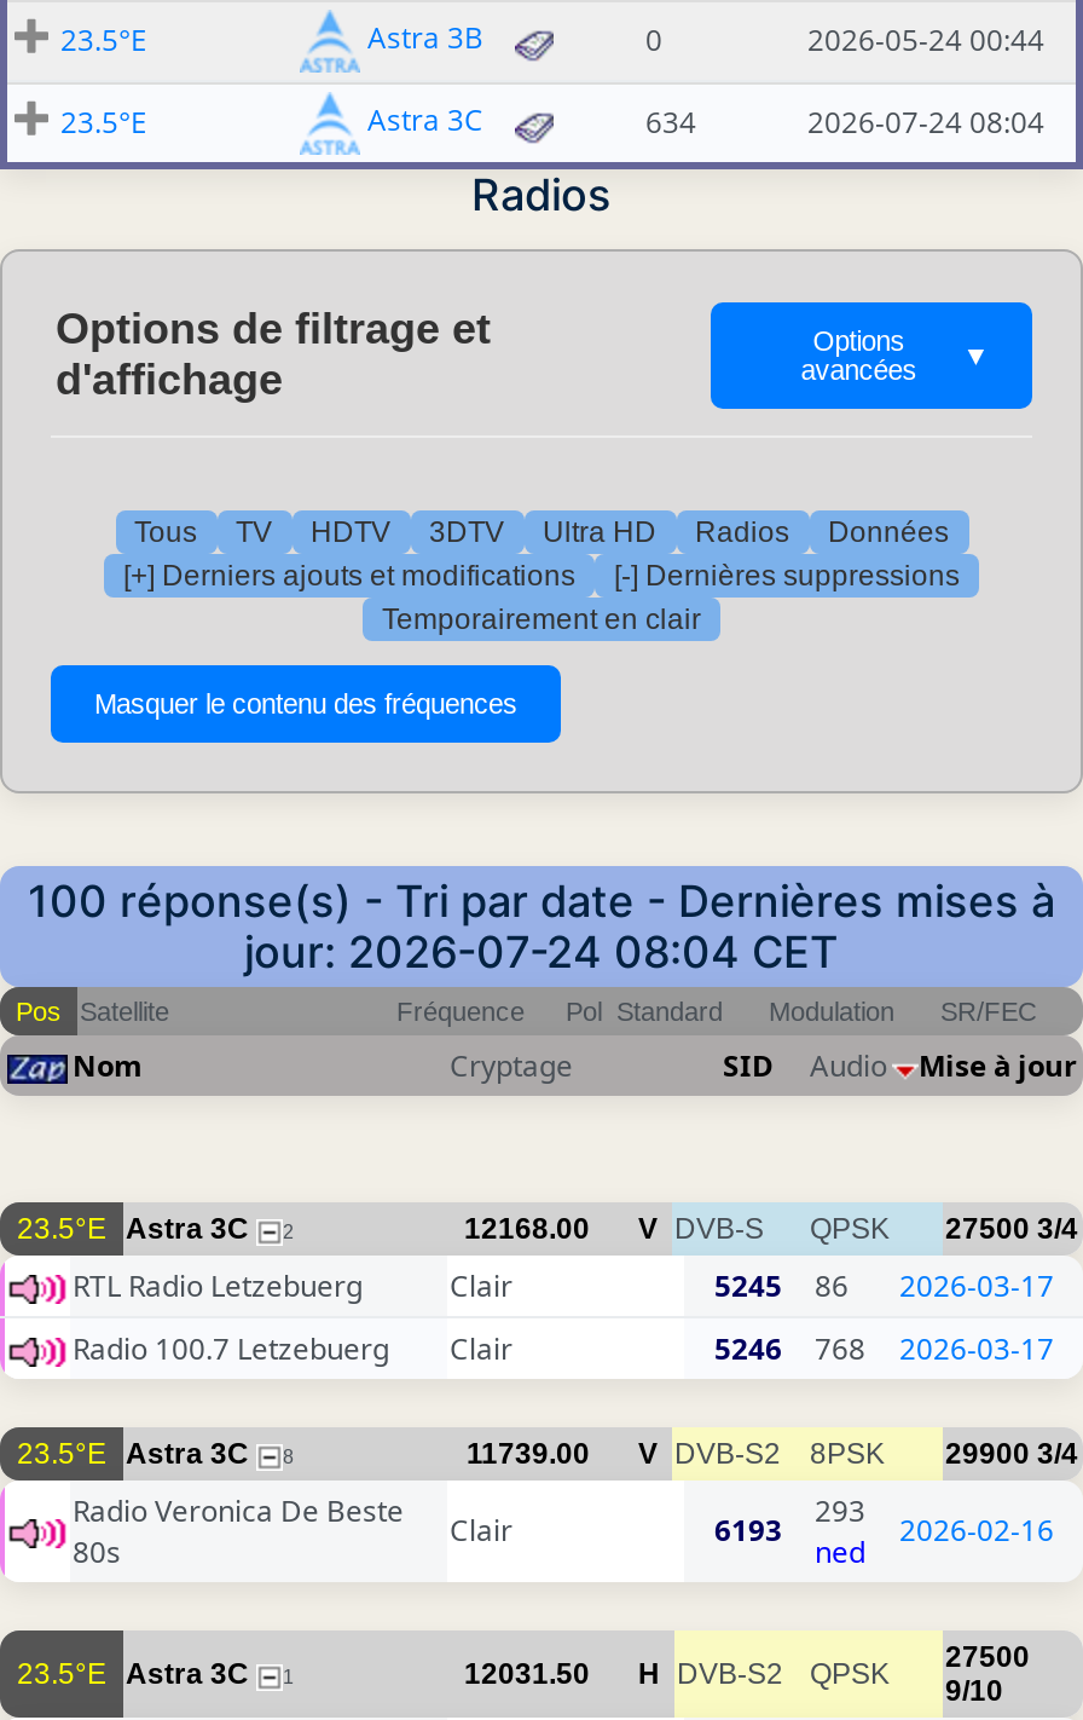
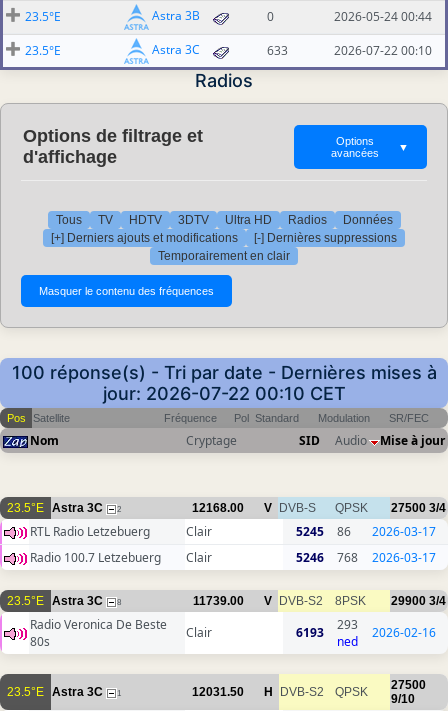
- 634
+ 633

- 2026-07-24 08:04
+ 2026-07-22 00:10

- jour: 2026-07-24 08:04 CET
+ jour: 2026-07-22 00:10 CET
